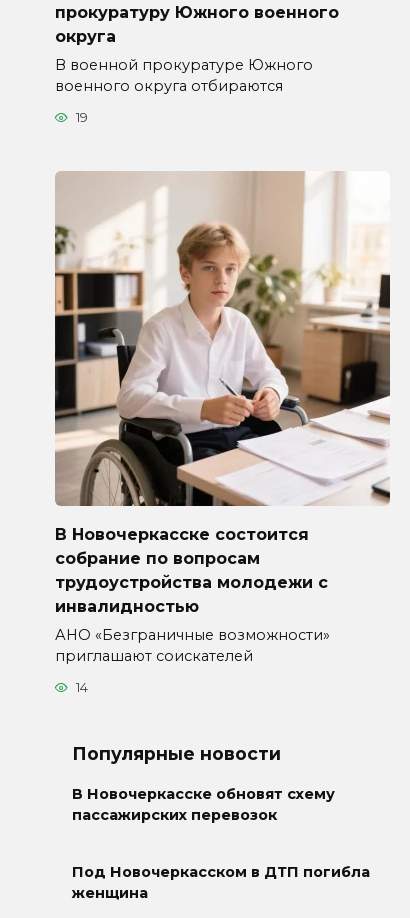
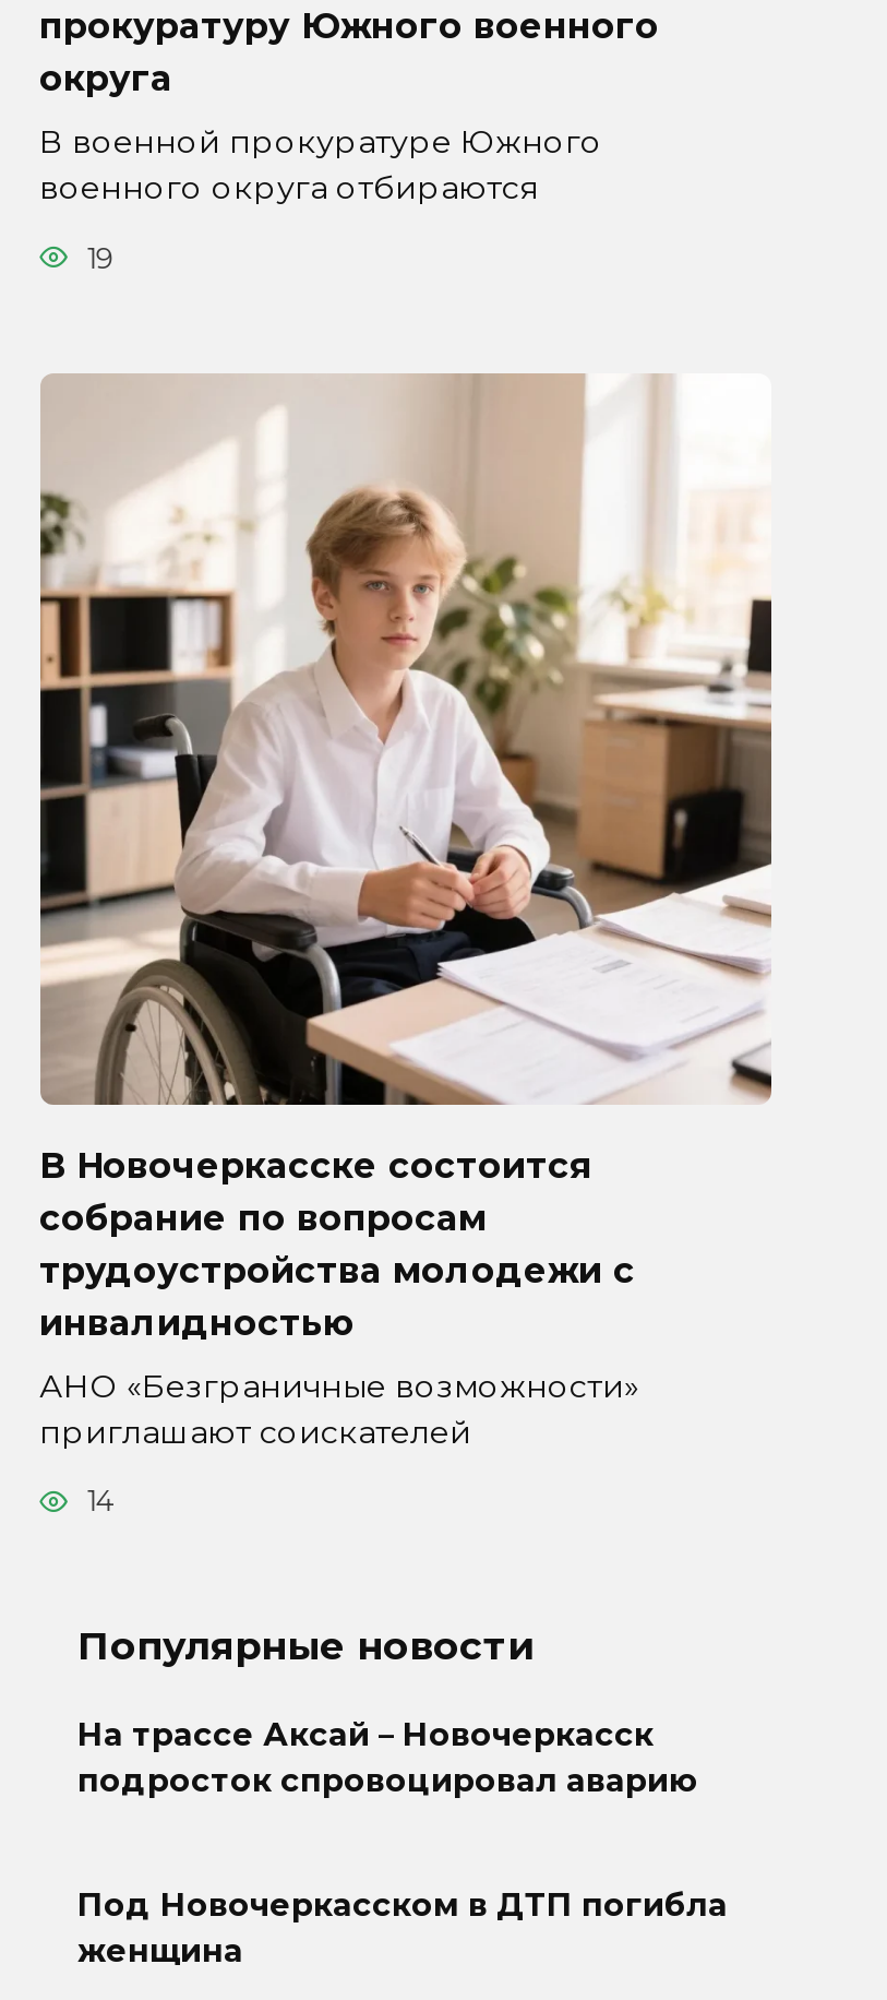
- В Новочеркасске обновят схему
- пассажирских перевозок
+ На трассе Аксай – Новочеркасск
+ подросток спровоцировал аварию
